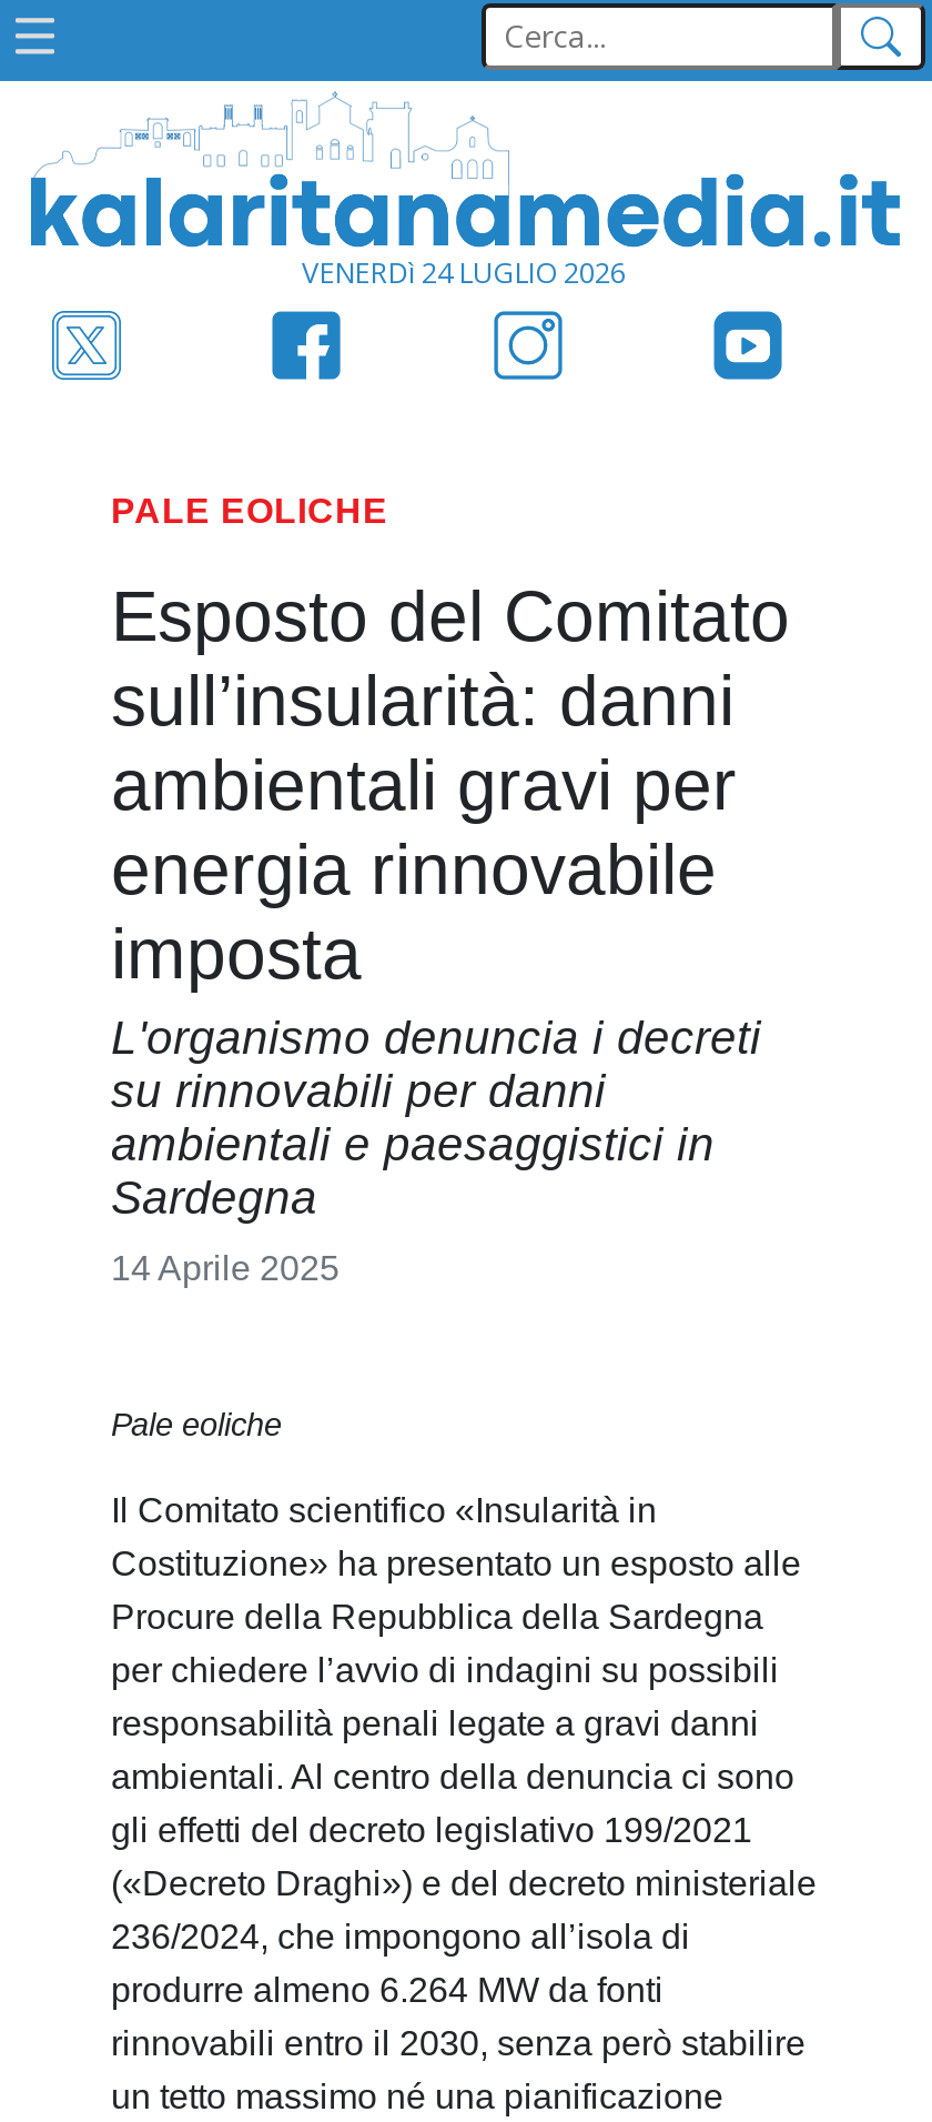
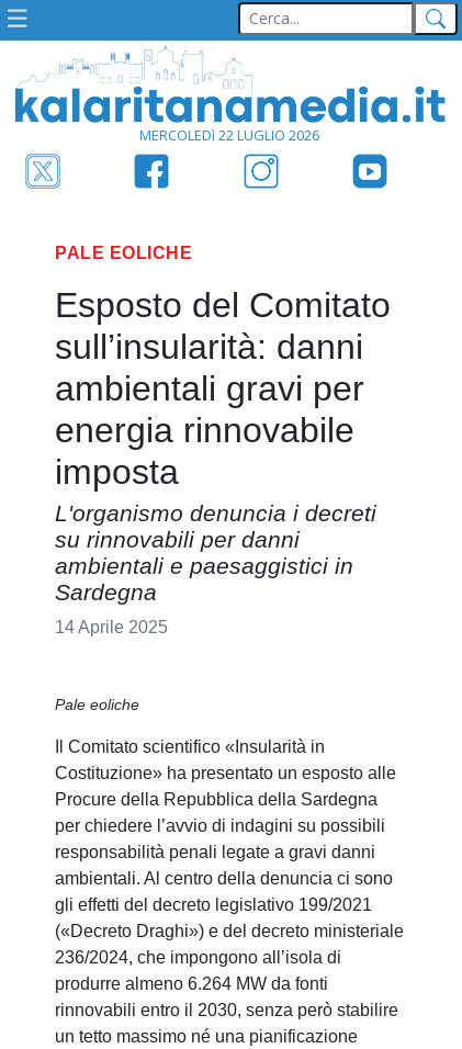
- VENERDì 24 LUGLIO 2026
+ MERCOLEDì 22 LUGLIO 2026
